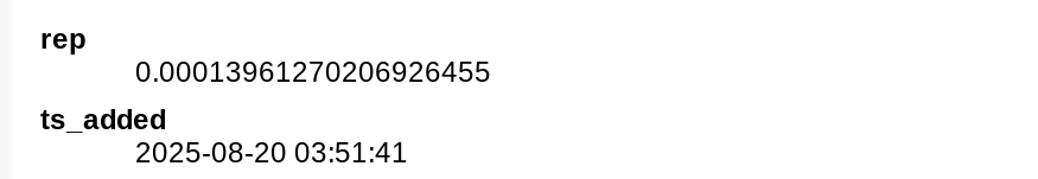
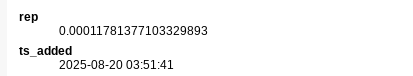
- 0.00013961270206926455
+ 0.00011781377103329893
